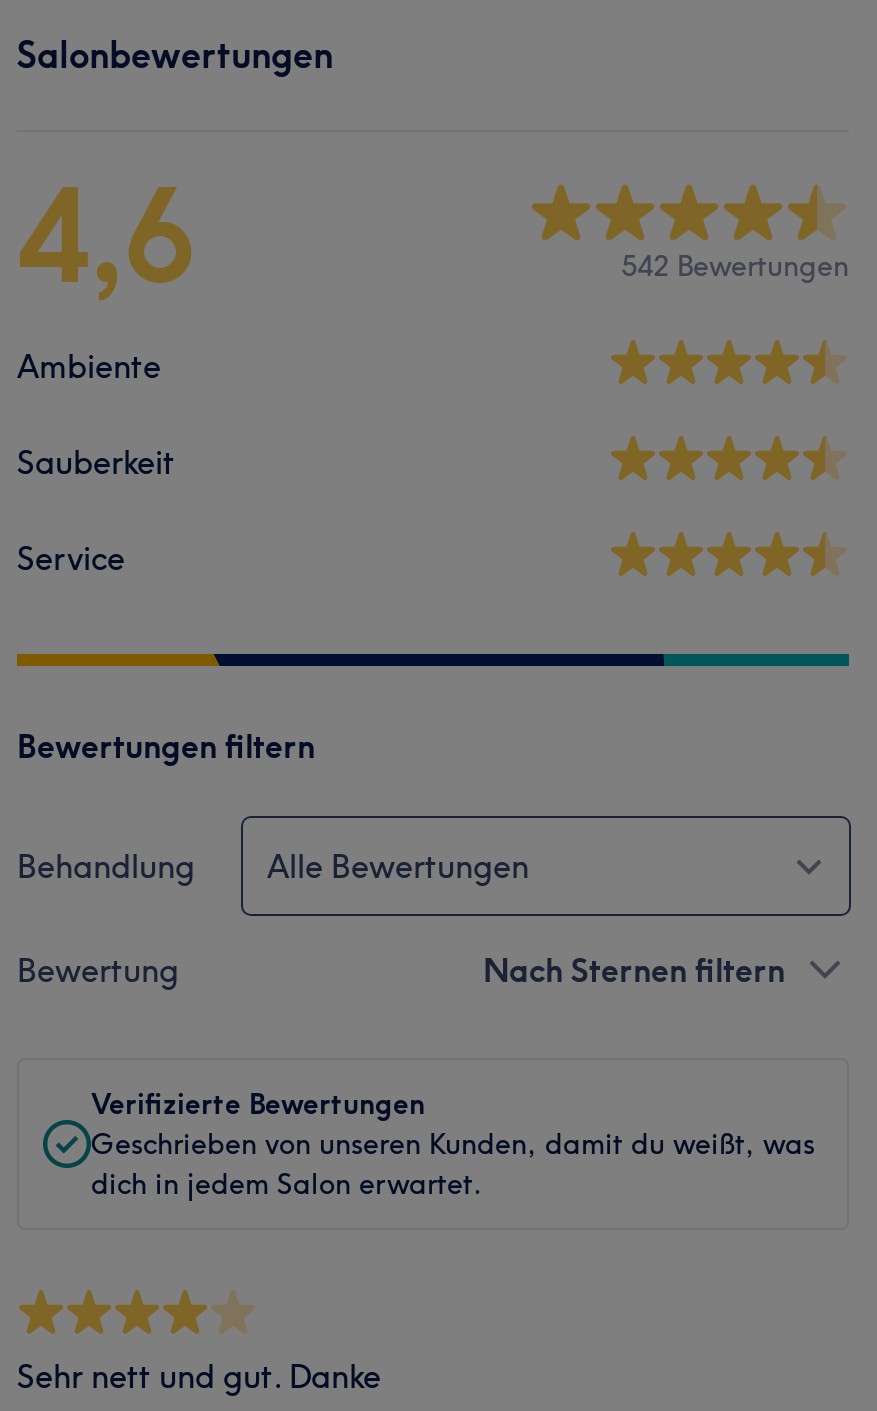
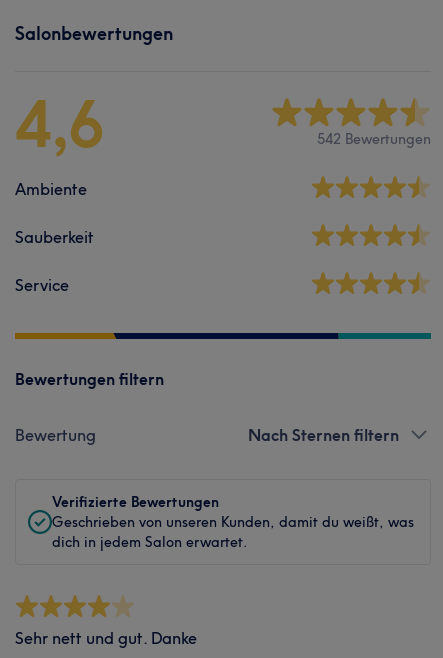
- Behandlung
- Alle Bewertungen
